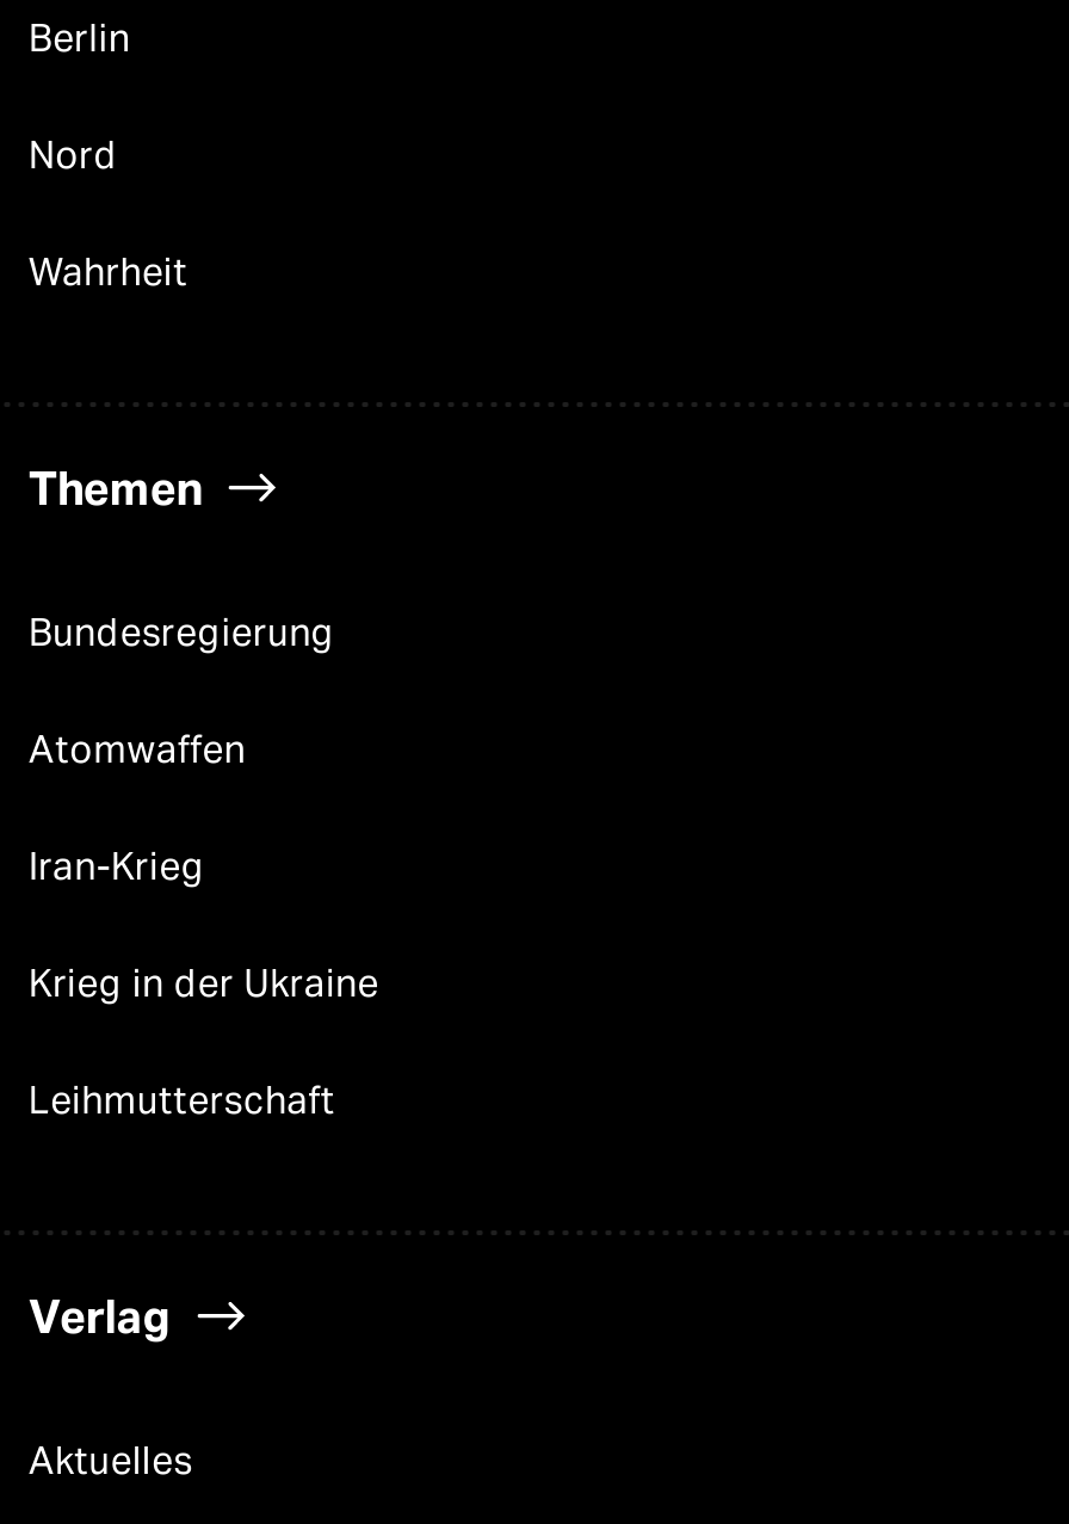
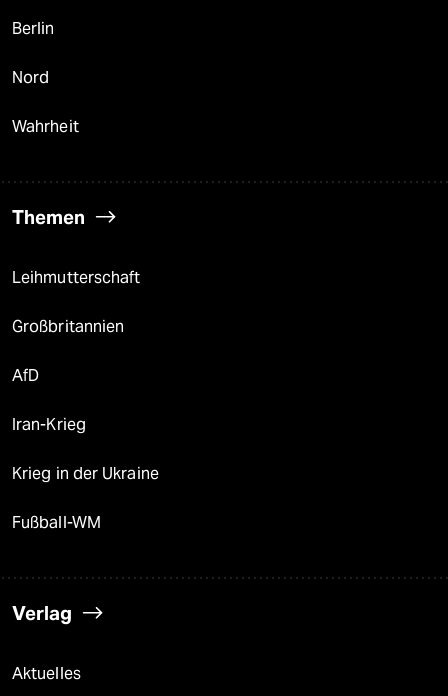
- Bundesregierung
- Atomwaffen
+ Großbritannien
+ AfD

+ Fußball-WM

moved up: Leihmutterschaft
